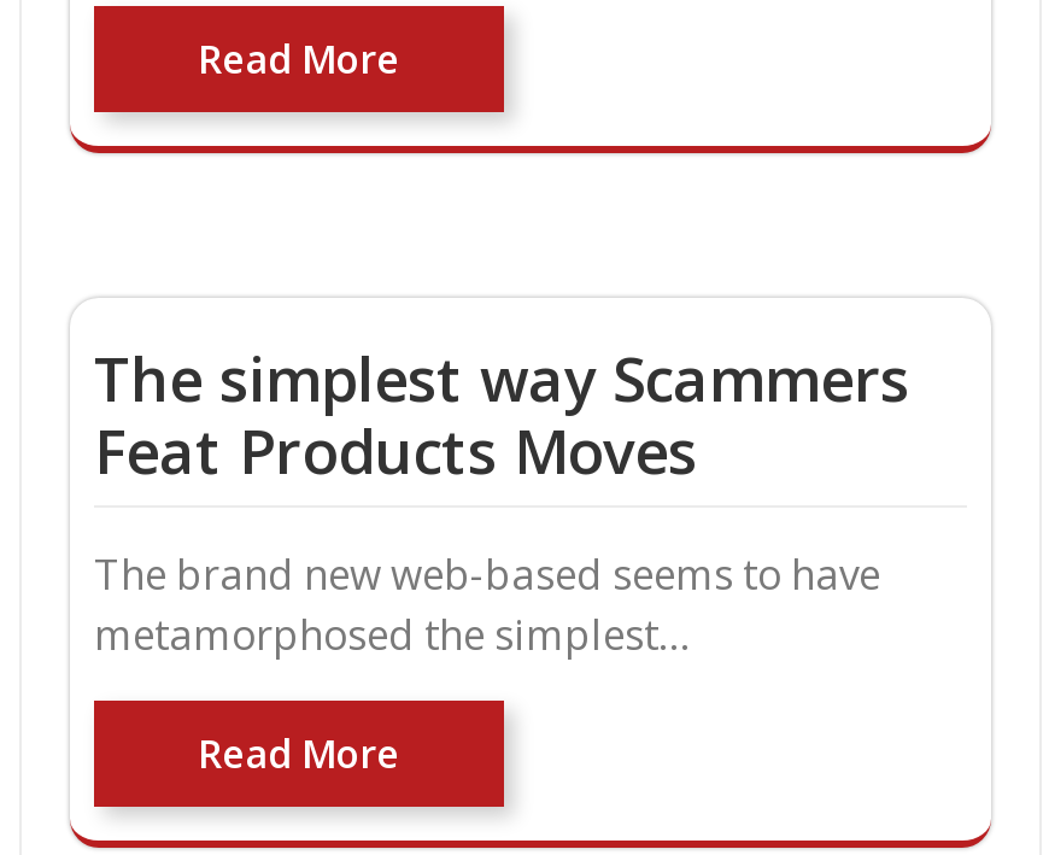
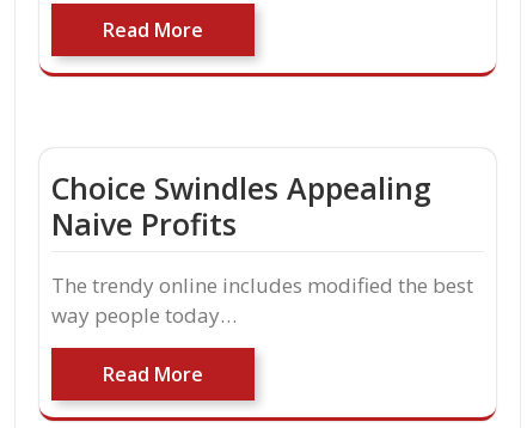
- The simplest way Scammers
- Feat Products Moves
+ Choice Swindles Appealing
+ Naive Profits

- The brand new web-based seems to have
- metamorphosed the simplest…
+ The trendy online includes modified the best
+ way people today…
